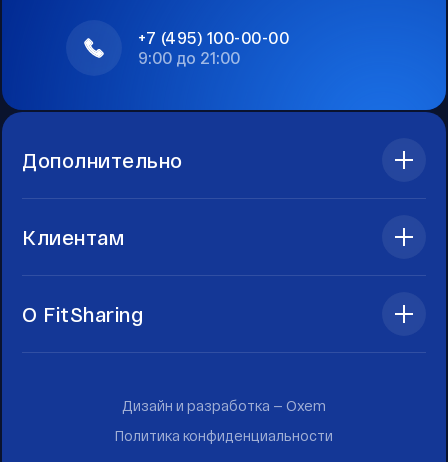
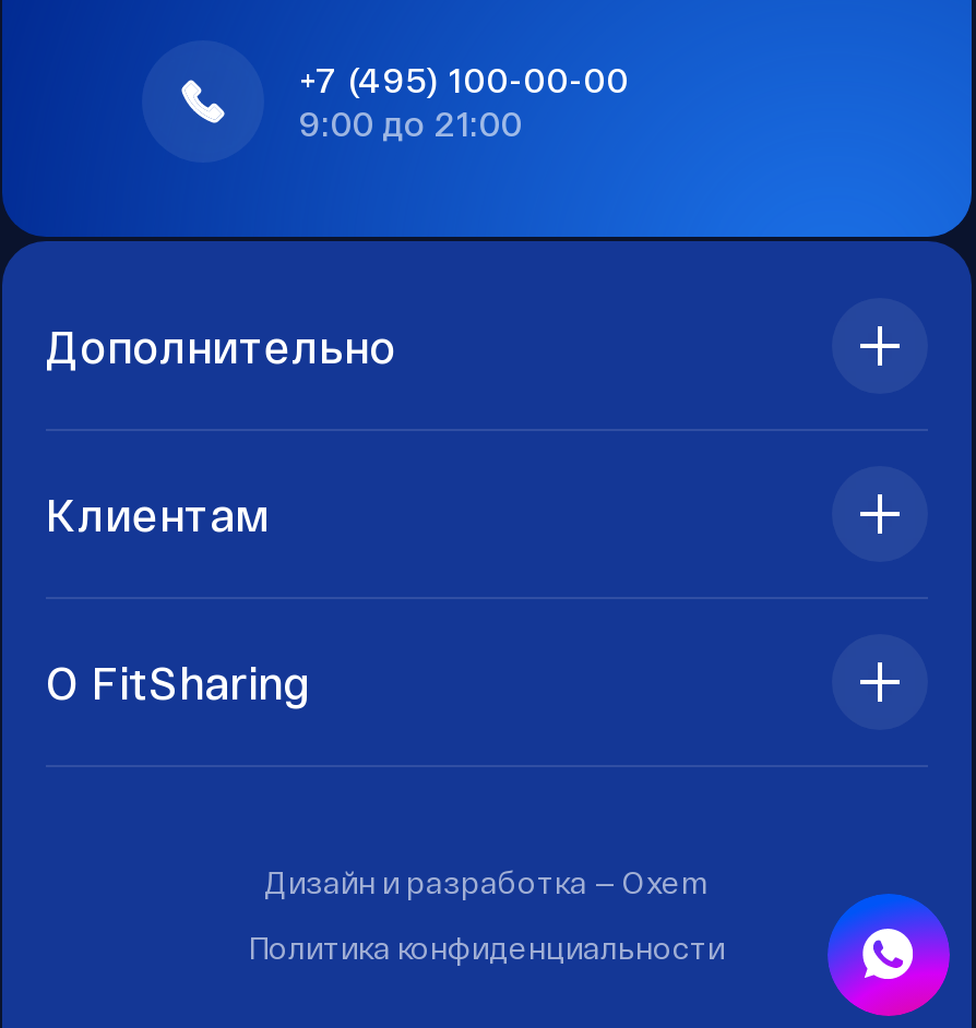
+ [image]
